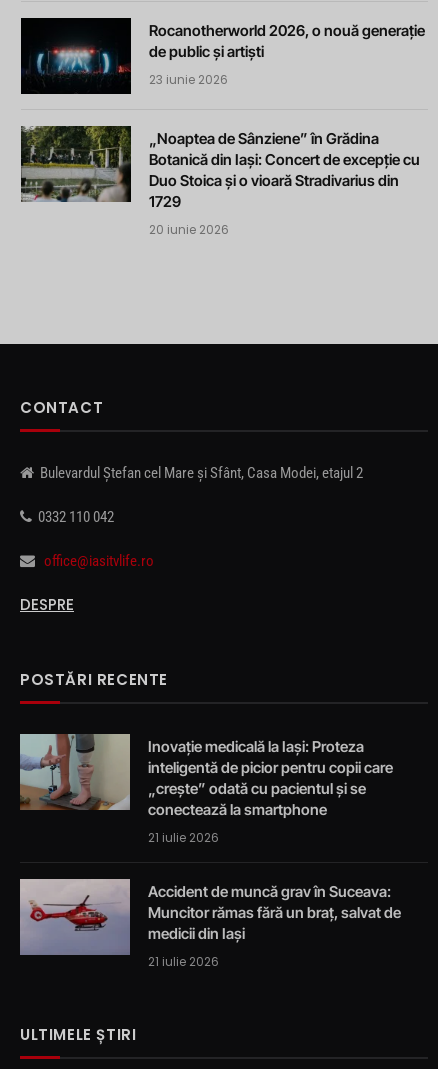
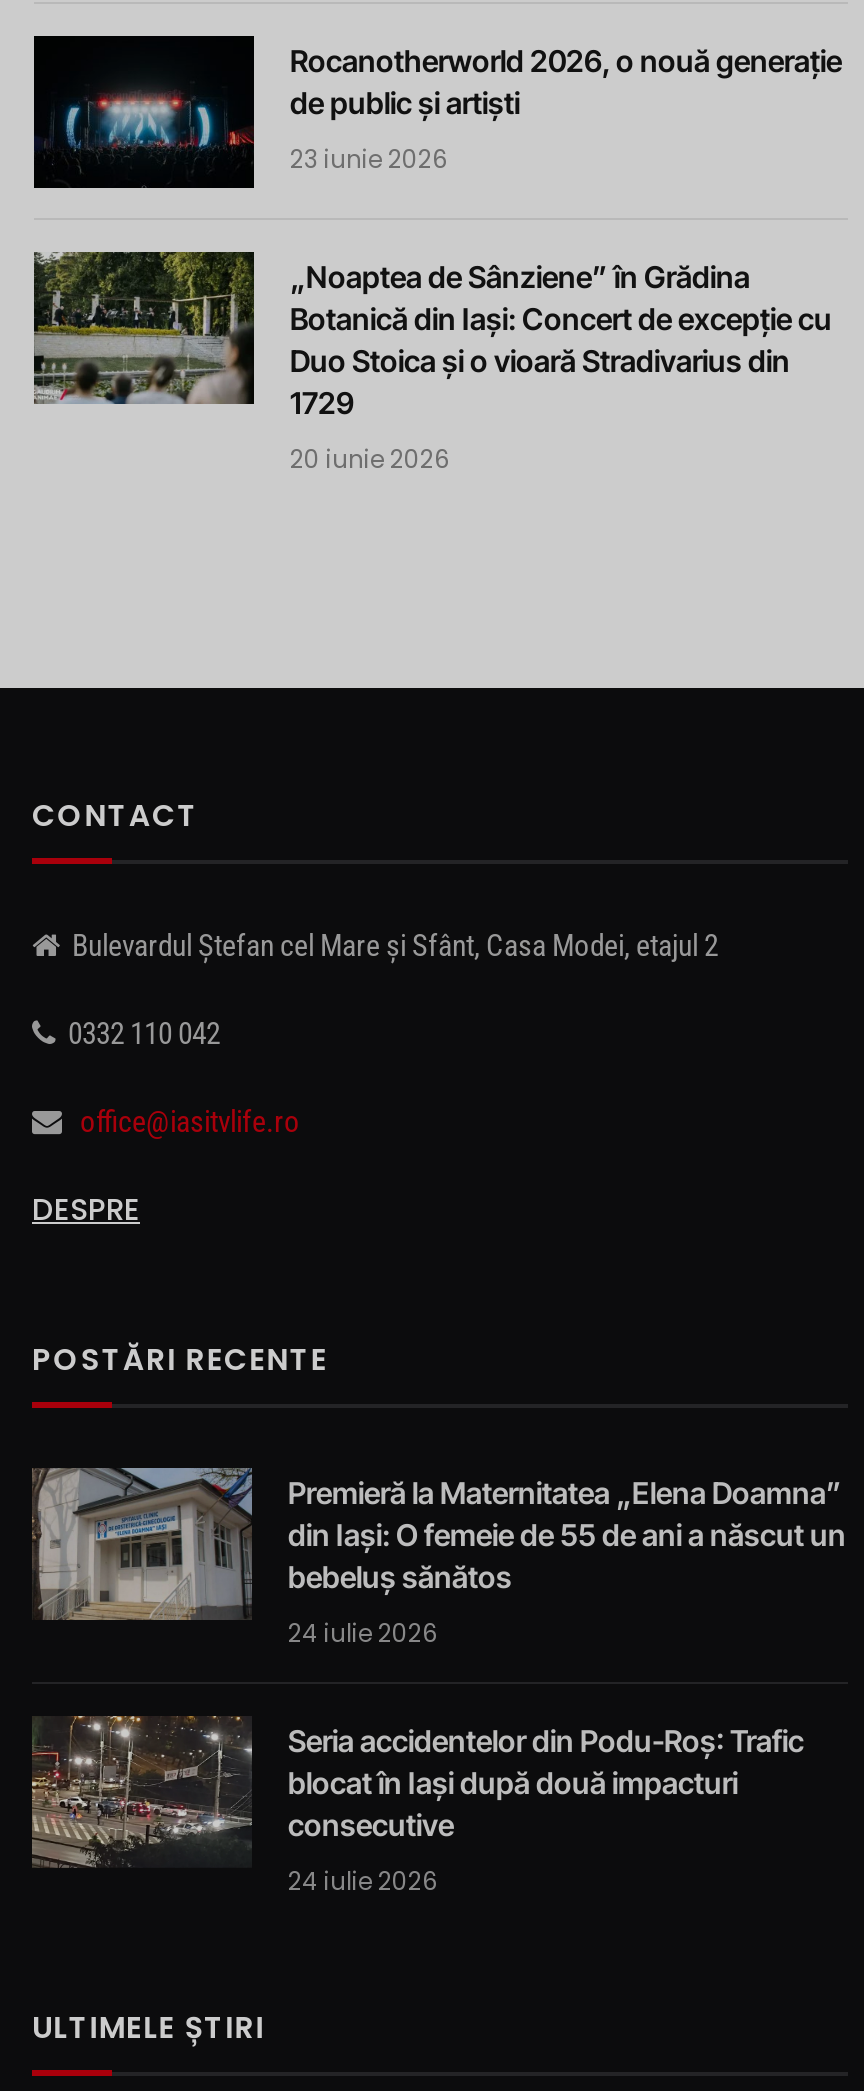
- [image]
- Inovație medicală la Iași: Proteza
- inteligentă de picior pentru copii care
- „crește” odată cu pacientul și se
- conectează la smartphone
+ [image]
+ Premieră la Maternitatea „Elena Doamna”
+ din Iași: O femeie de 55 de ani a născut un
+ bebeluș sănătos

- 21 iulie 2026
+ 24 iulie 2026

- [image]
- Accident de muncă grav în Suceava:
- Muncitor rămas fără un braț, salvat de
- medicii din Iași
+ [image]
+ Seria accidentelor din Podu-Roș: Trafic
+ blocat în Iași după două impacturi
+ consecutive

- 21 iulie 2026
+ 24 iulie 2026
